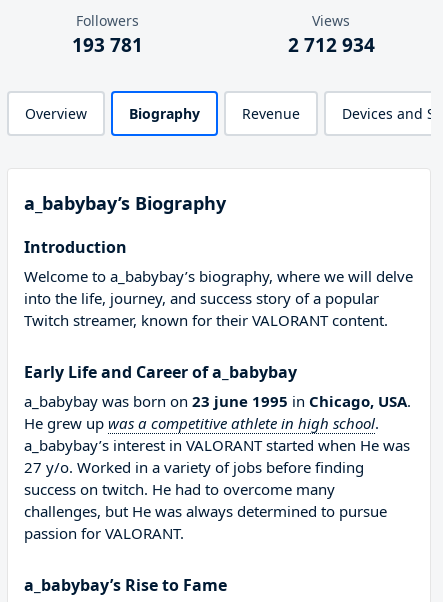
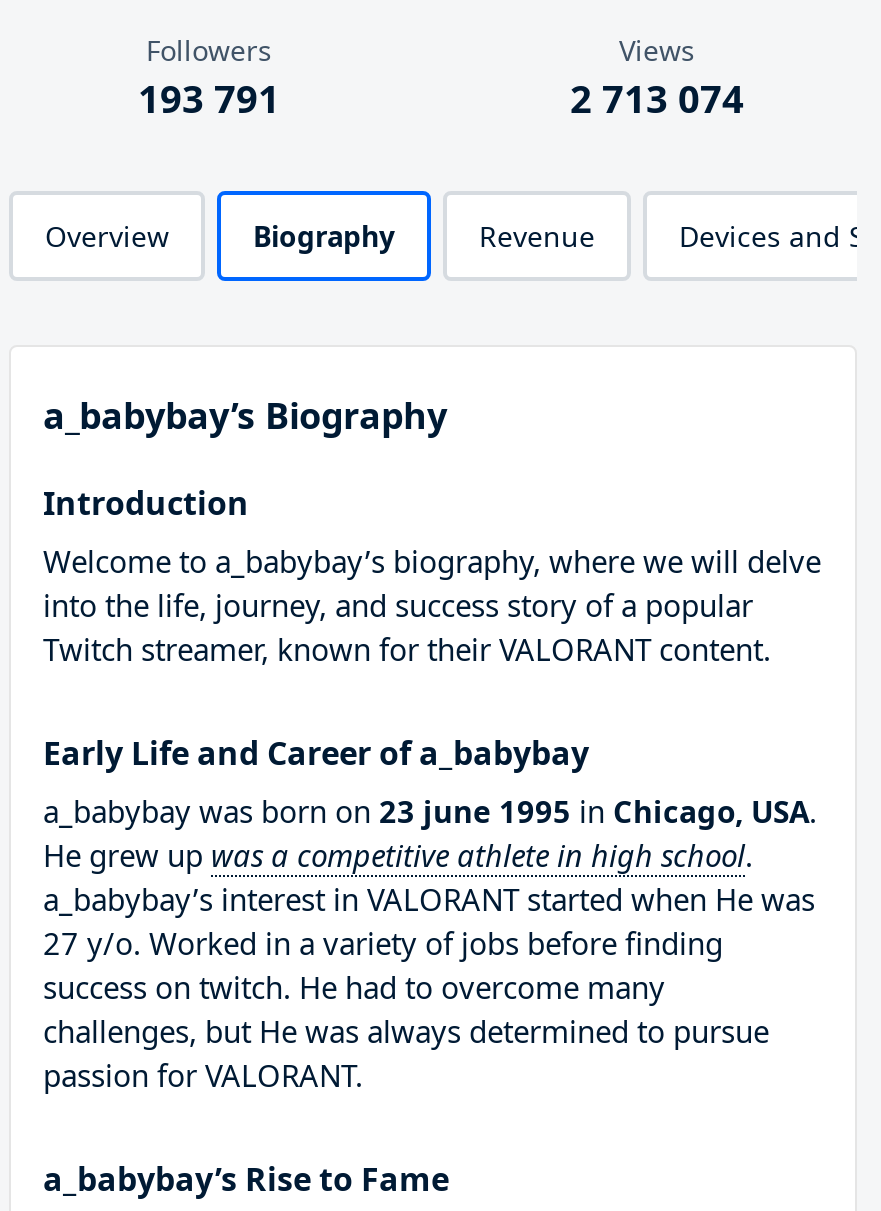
- 193 781
+ 193 791

- 2 712 934
+ 2 713 074
